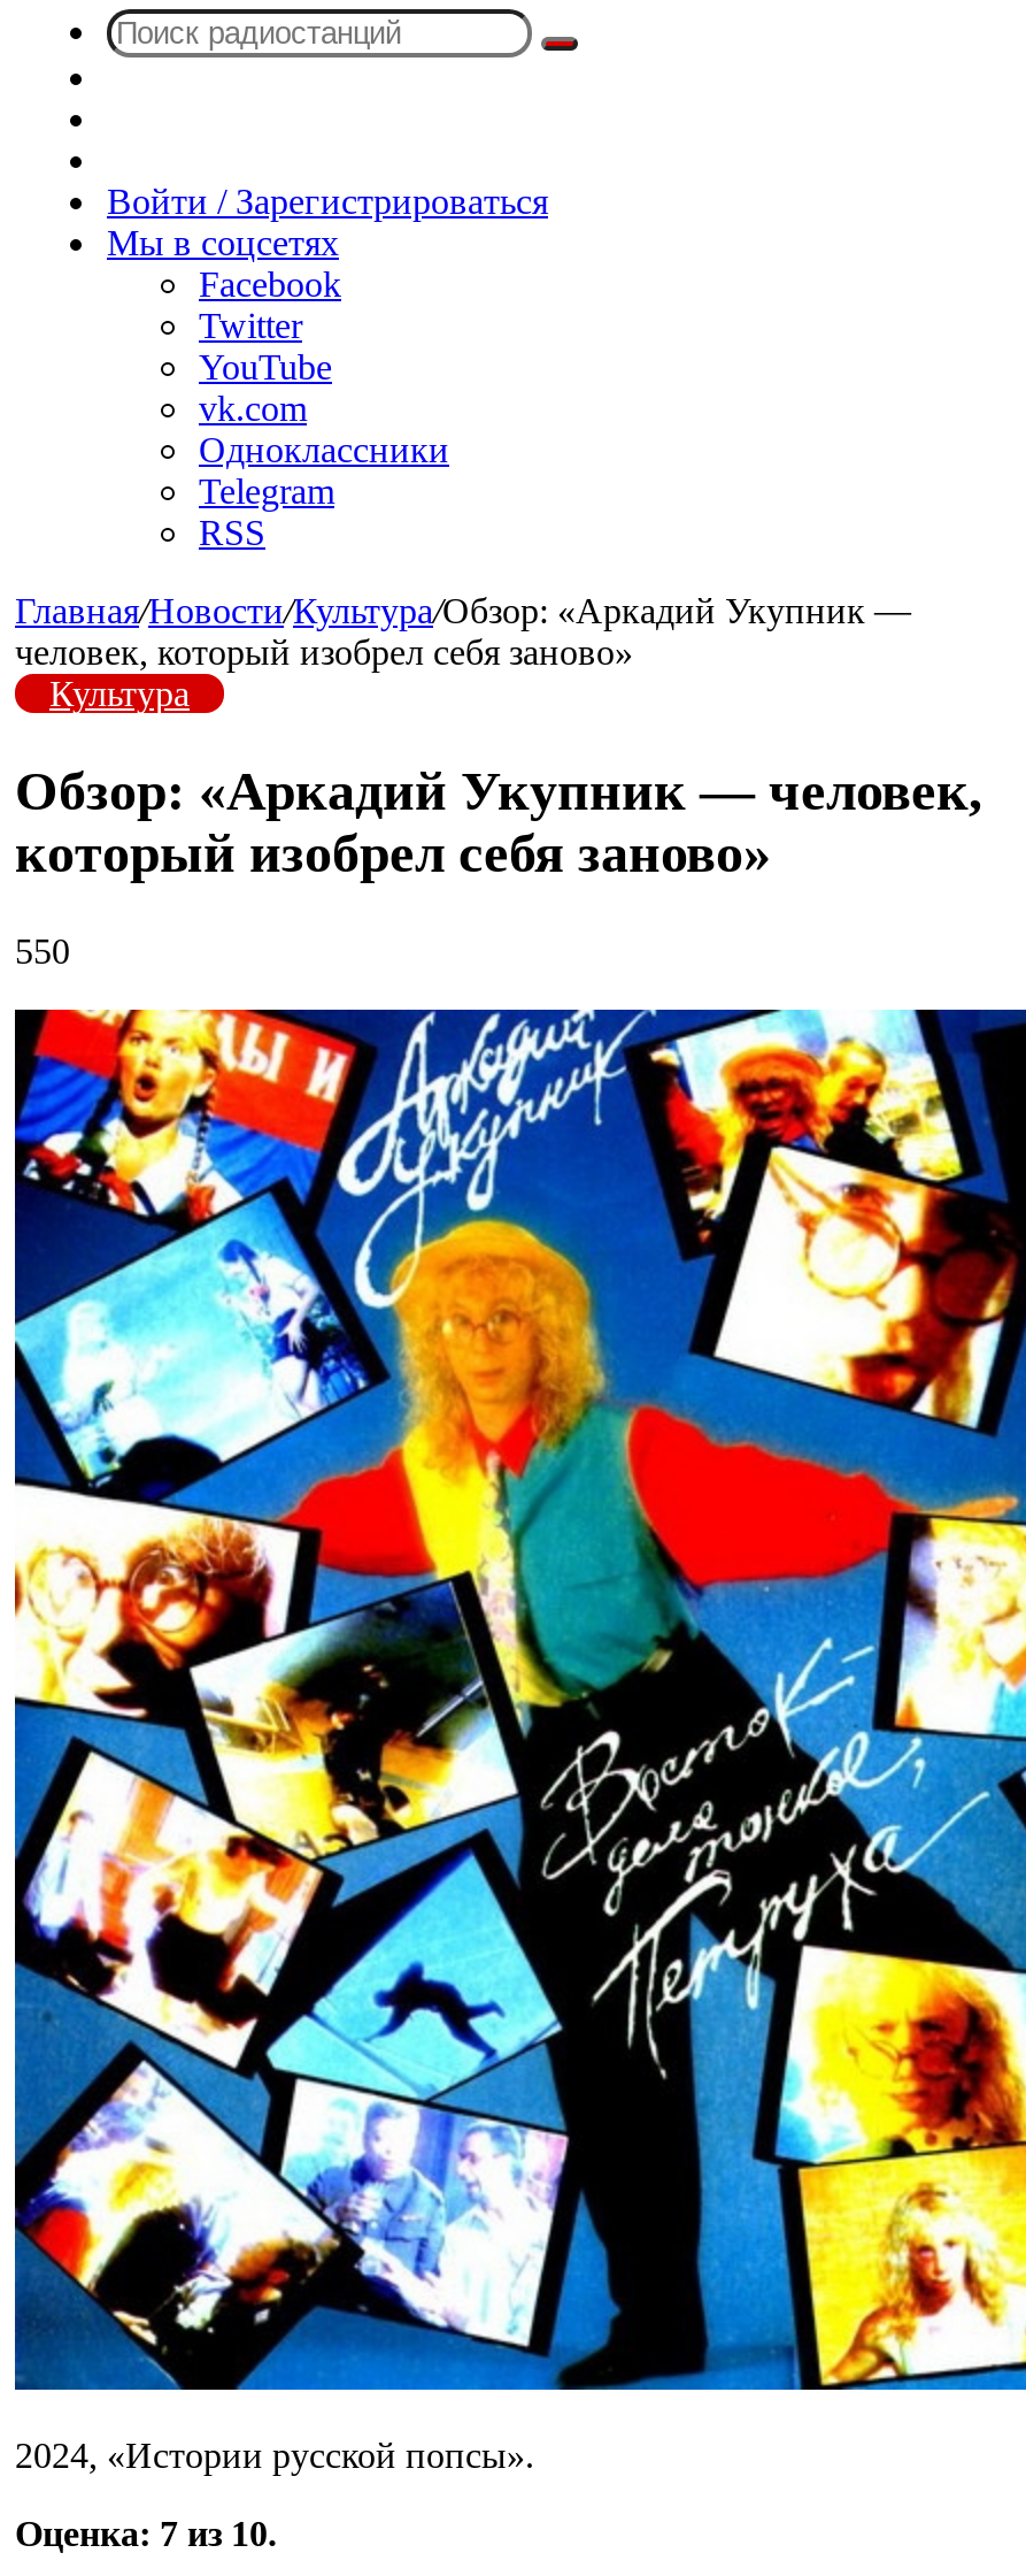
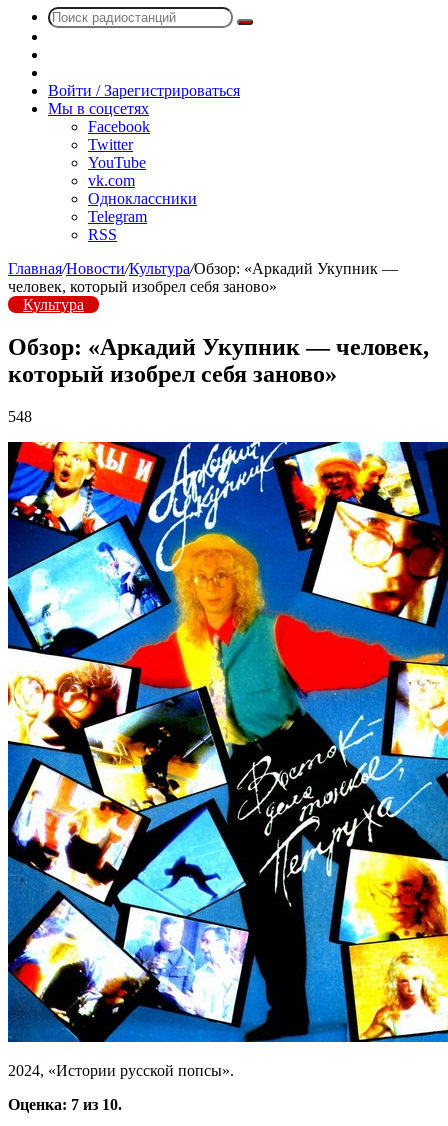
- 550
+ 548
